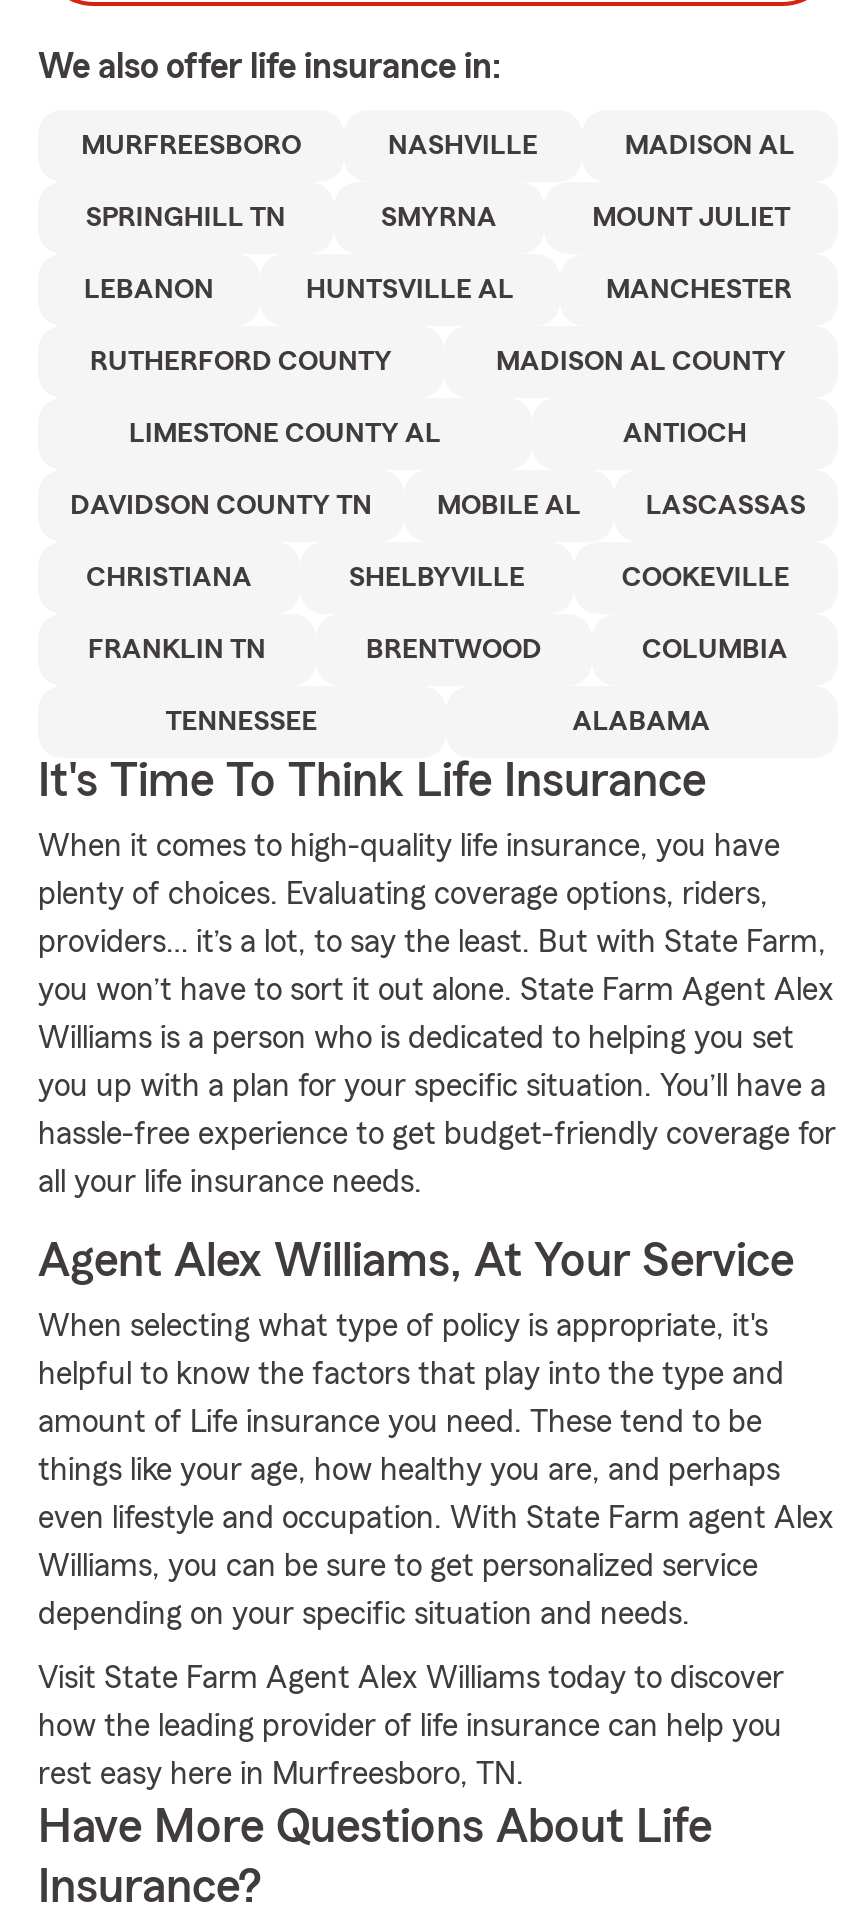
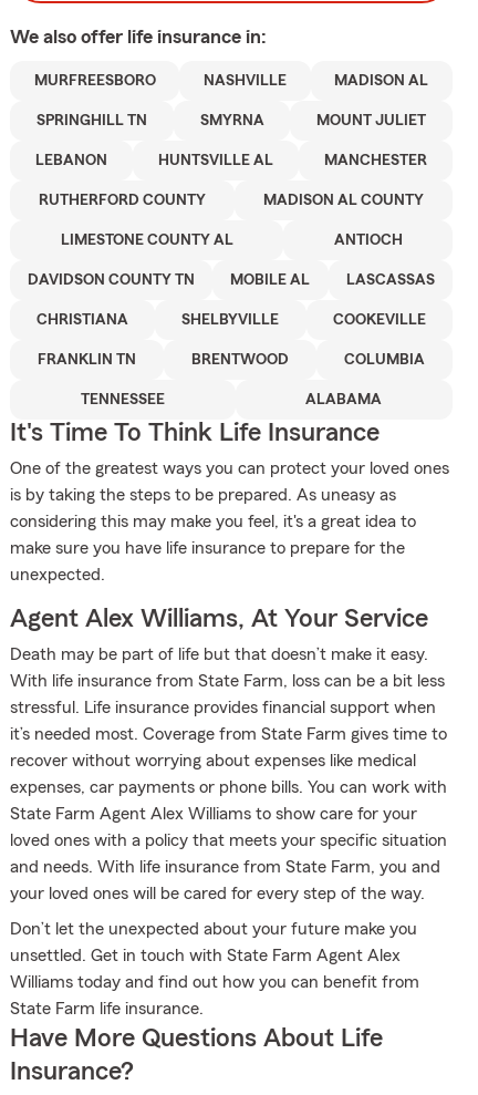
- When it comes to high-quality life insurance, you have
- plenty of choices. Evaluating coverage options, riders,
- providers… it’s a lot, to say the least. But with State Farm,
- you won’t have to sort it out alone. State Farm Agent Alex
- Williams is a person who is dedicated to helping you set
- you up with a plan for your specific situation. You’ll have a
- hassle-free experience to get budget-friendly coverage for
- all your life insurance needs.
+ One of the greatest ways you can protect your loved ones
+ is by taking the steps to be prepared. As uneasy as
+ considering this may make you feel, it's a great idea to
+ make sure you have life insurance to prepare for the
+ unexpected.

moved up: Agent Alex Williams, At Your Service

- When selecting what type of policy is appropriate, it's
- helpful to know the factors that play into the type and
- amount of Life insurance you need. These tend to be
- things like your age, how healthy you are, and perhaps
- even lifestyle and occupation. With State Farm agent Alex
- Williams, you can be sure to get personalized service
- depending on your specific situation and needs.
- Visit State Farm Agent Alex Williams today to discover
- how the leading provider of life insurance can help you
- rest easy here in Murfreesboro, TN.
+ Death may be part of life but that doesn’t make it easy.
+ With life insurance from State Farm, loss can be a bit less
+ stressful. Life insurance provides financial support when
+ it’s needed most. Coverage from State Farm gives time to
+ recover without worrying about expenses like medical
+ expenses, car payments or phone bills. You can work with
+ State Farm Agent Alex Williams to show care for your
+ loved ones with a policy that meets your specific situation
+ and needs. With life insurance from State Farm, you and
+ your loved ones will be cared for every step of the way.
+ Don’t let the unexpected about your future make you
+ unsettled. Get in touch with State Farm Agent Alex
+ Williams today and find out how you can benefit from
+ State Farm life insurance.
